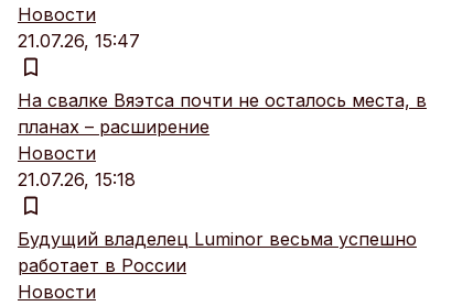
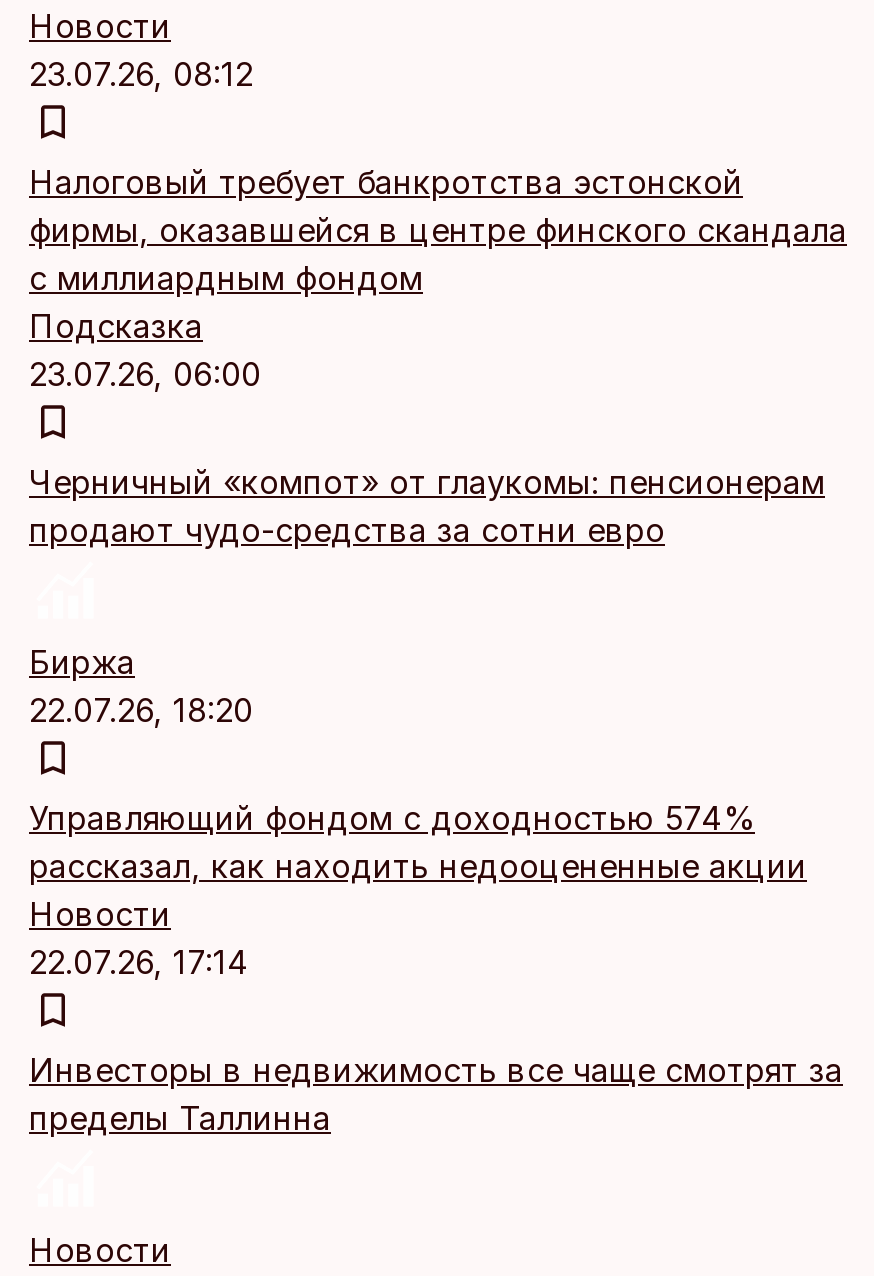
- 21.07.26, 15:47
- На свалке Вяэтса почти не осталось места, в
- планах – расширение
+ 23.07.26, 08:12
+ Налоговый требует банкротства эстонской
+ фирмы, оказавшейся в центре финского скандала
+ с миллиардным фондом
+ Подсказка
+ 23.07.26, 06:00
+ Черничный «компот» от глаукомы: пенсионерам
+ продают чудо-средства за сотни евро
+ Биржа
+ 22.07.26, 18:20
+ Управляющий фондом с доходностью 574%
+ рассказал, как находить недооцененные акции

- 21.07.26, 15:18
+ 22.07.26, 17:14

- Будущий владелец Luminor весьма успешно
- работает в России
+ Инвесторы в недвижимость все чаще смотрят за
+ пределы Таллинна
